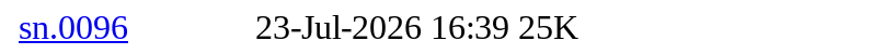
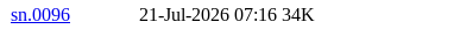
- 23-Jul-2026 16:39 25K
+ 21-Jul-2026 07:16 34K
